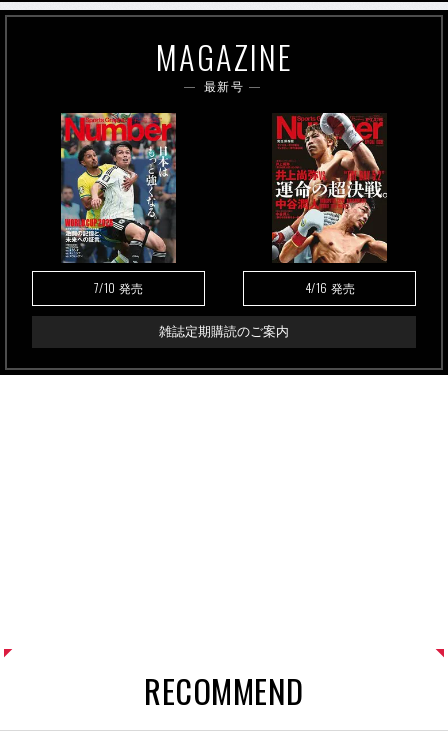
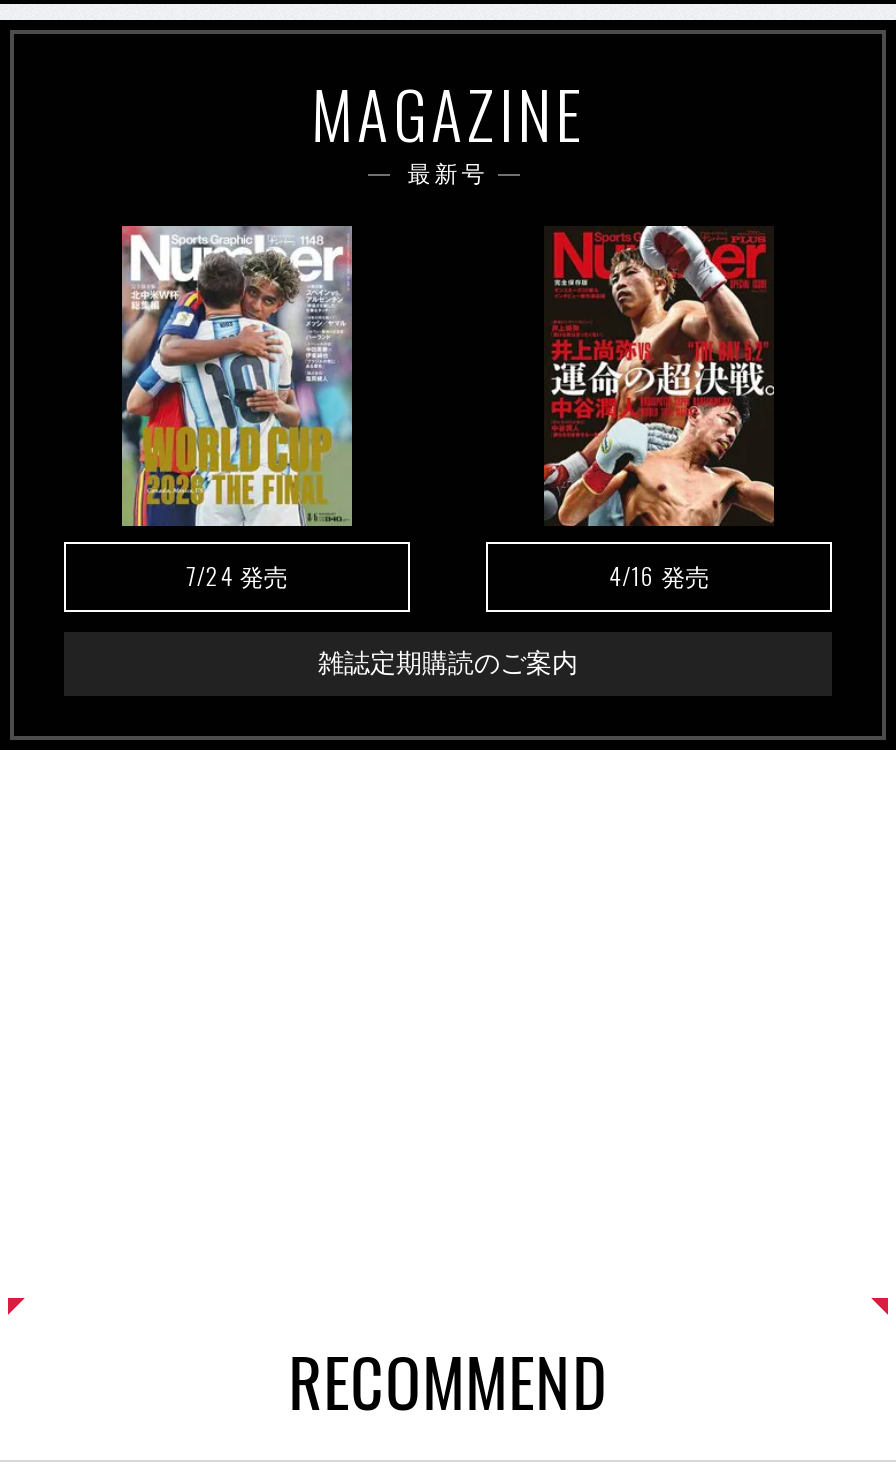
- [image]
- 7/10発売
+ [image]
+ 7/24発売
